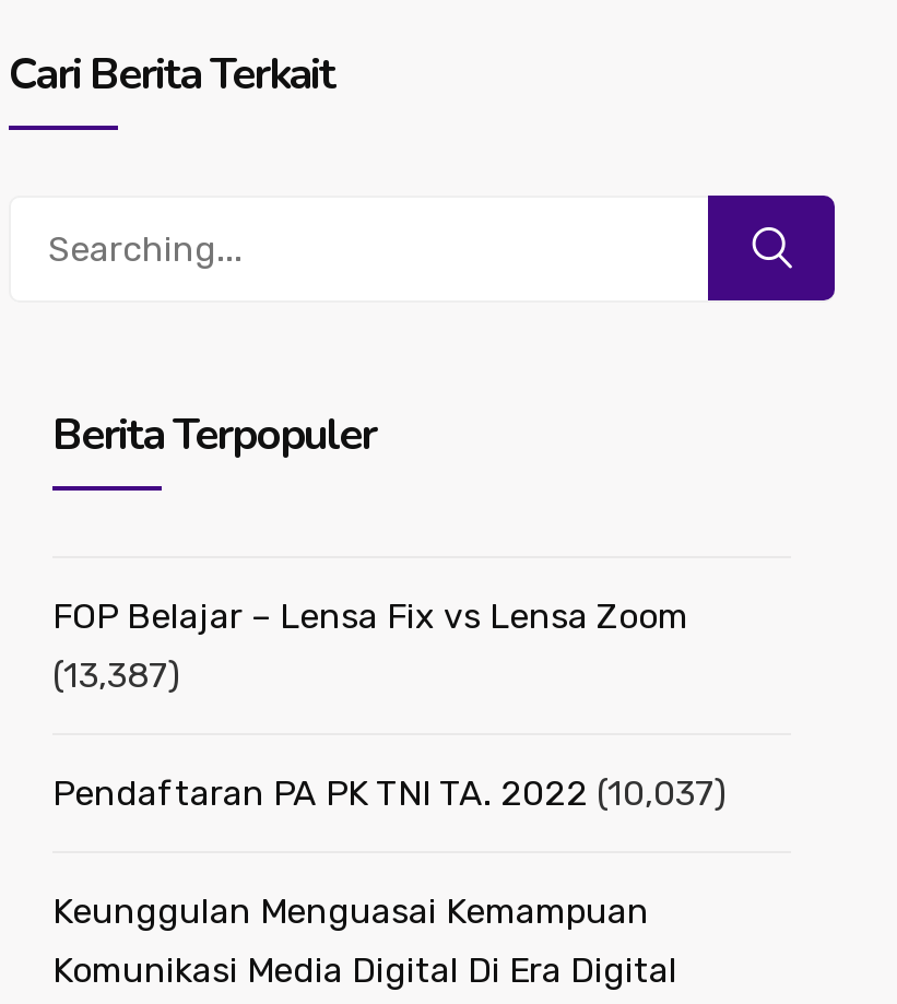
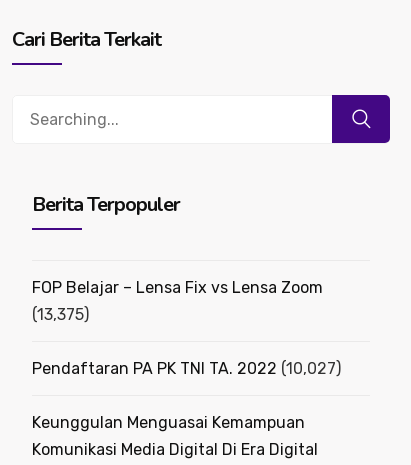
- (13,387)
+ (13,375)

- Pendaftaran PA PK TNI TA. 2022 (10,037)
+ Pendaftaran PA PK TNI TA. 2022 (10,027)
